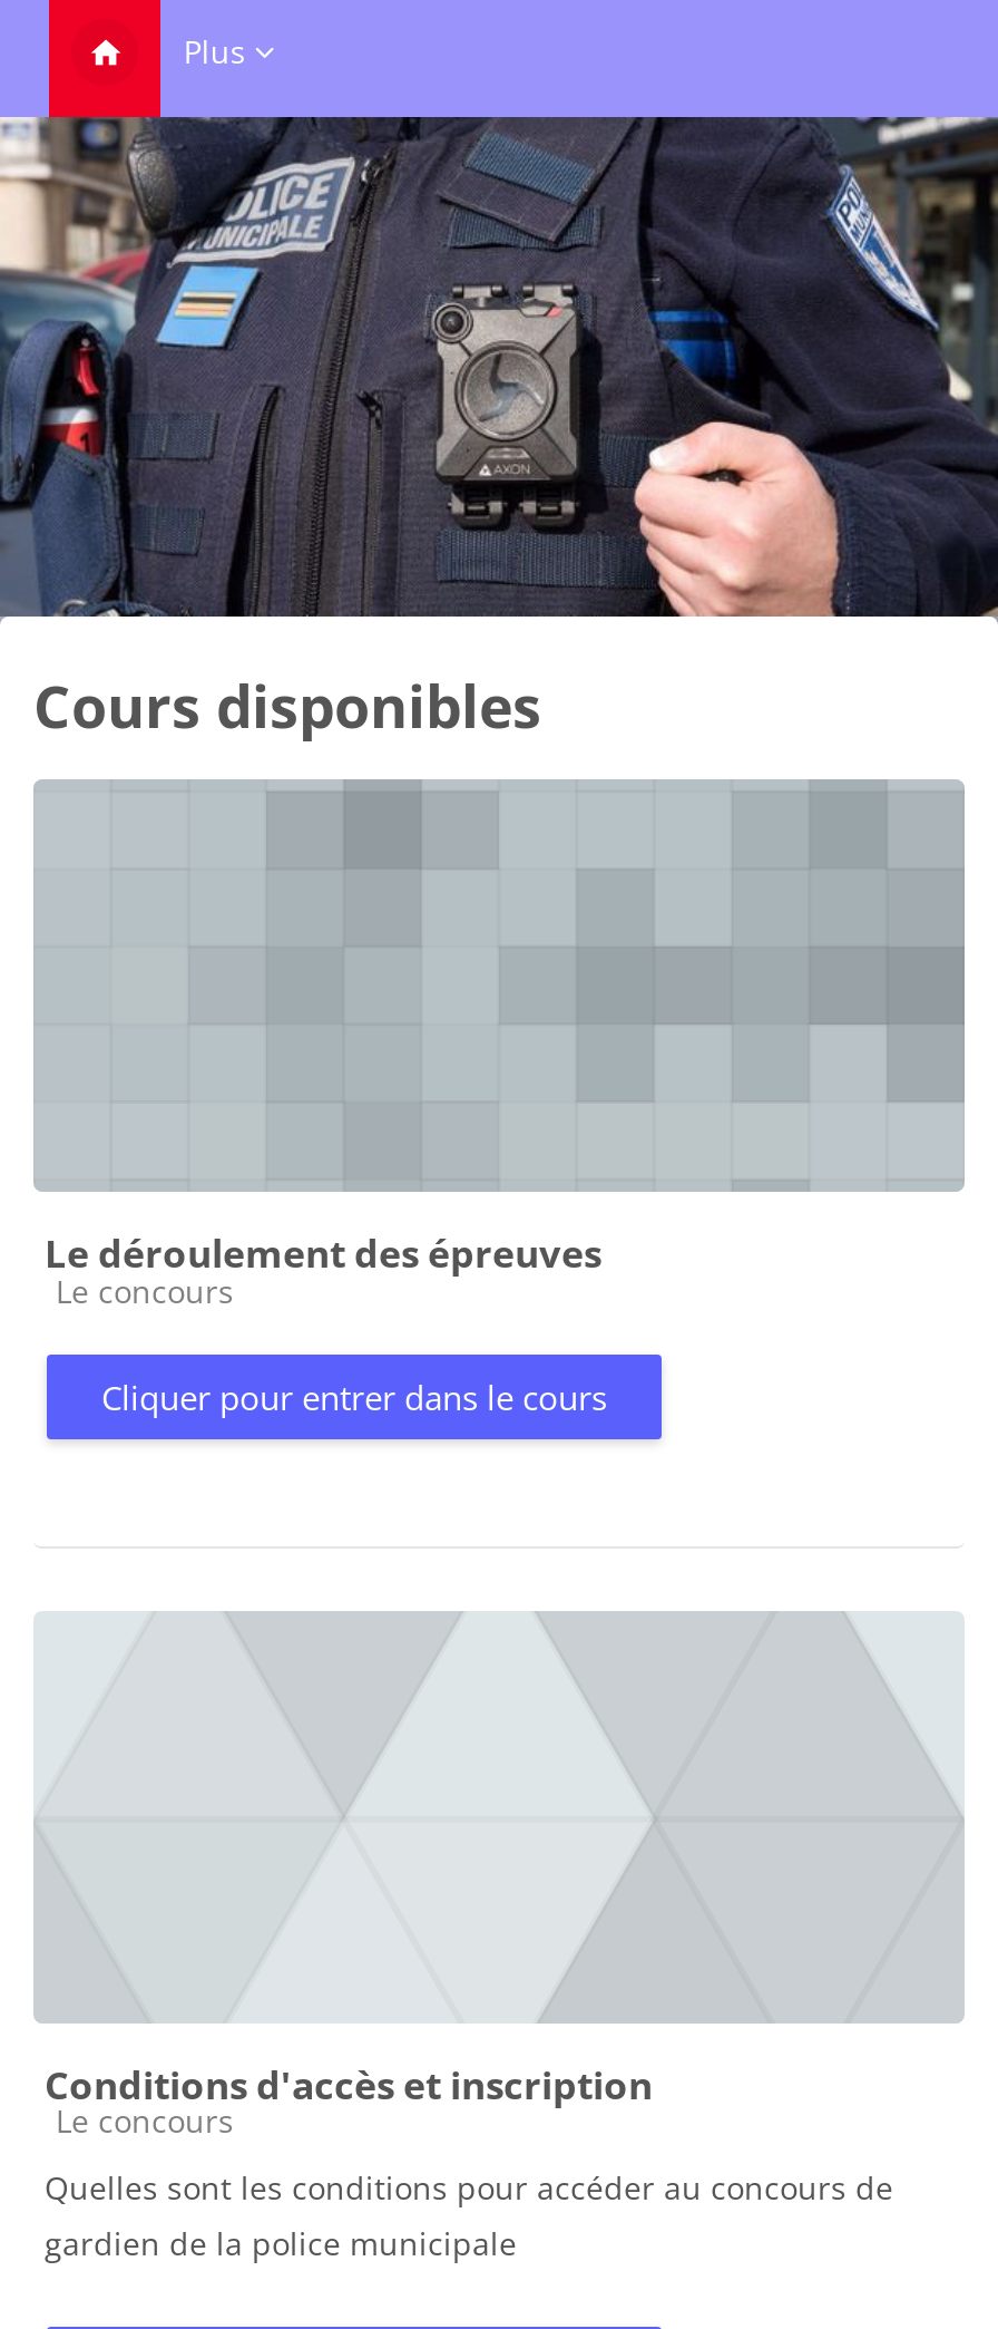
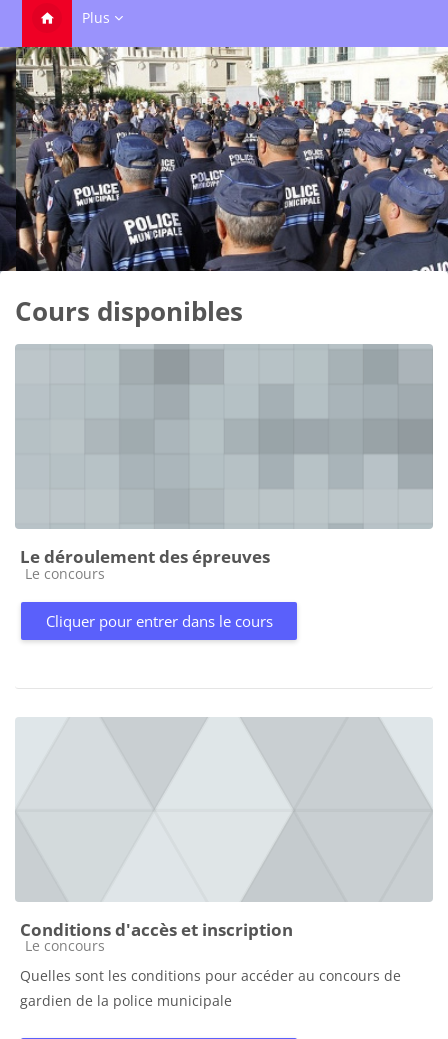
- [image]
+ [image]
